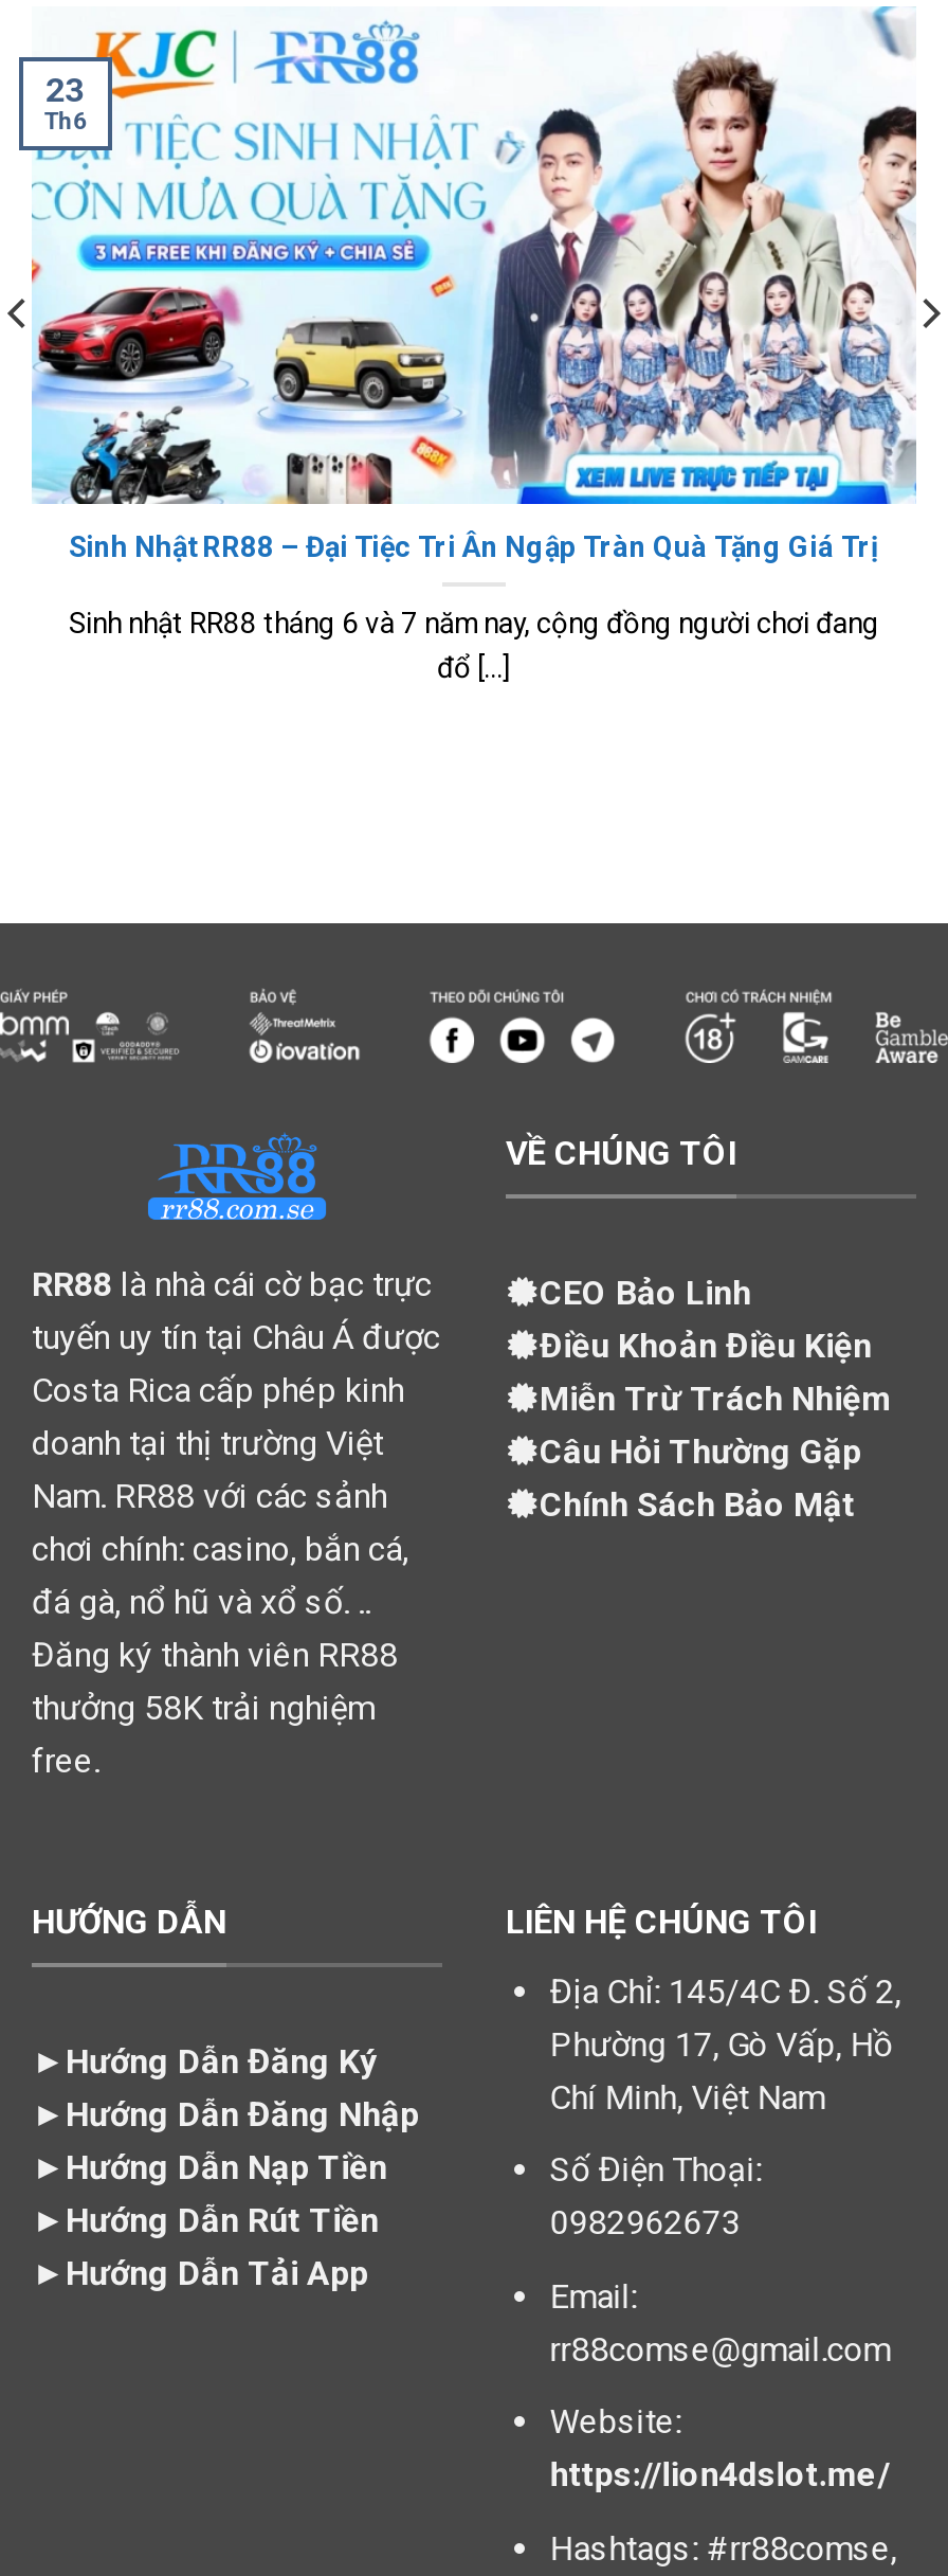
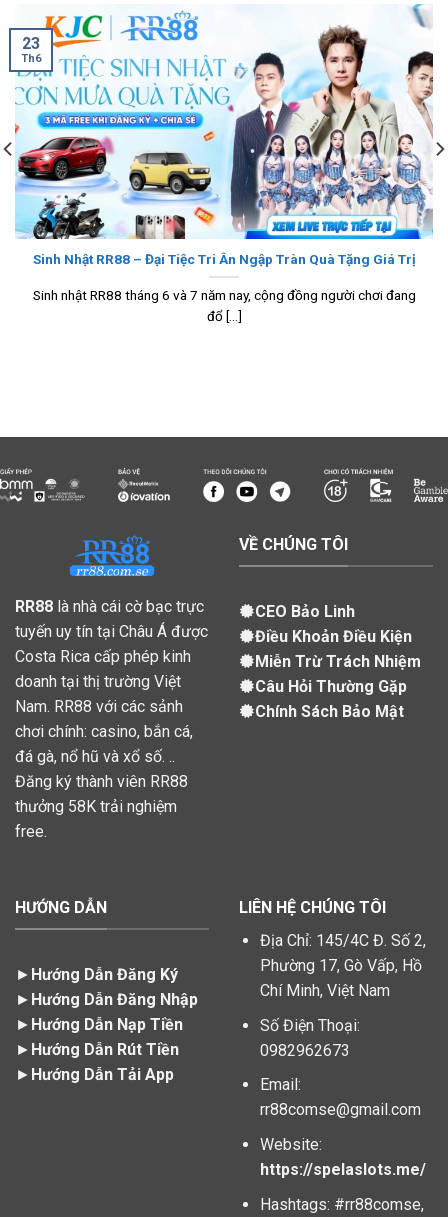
- https://lion4dslot.me/
+ https://spelaslots.me/
